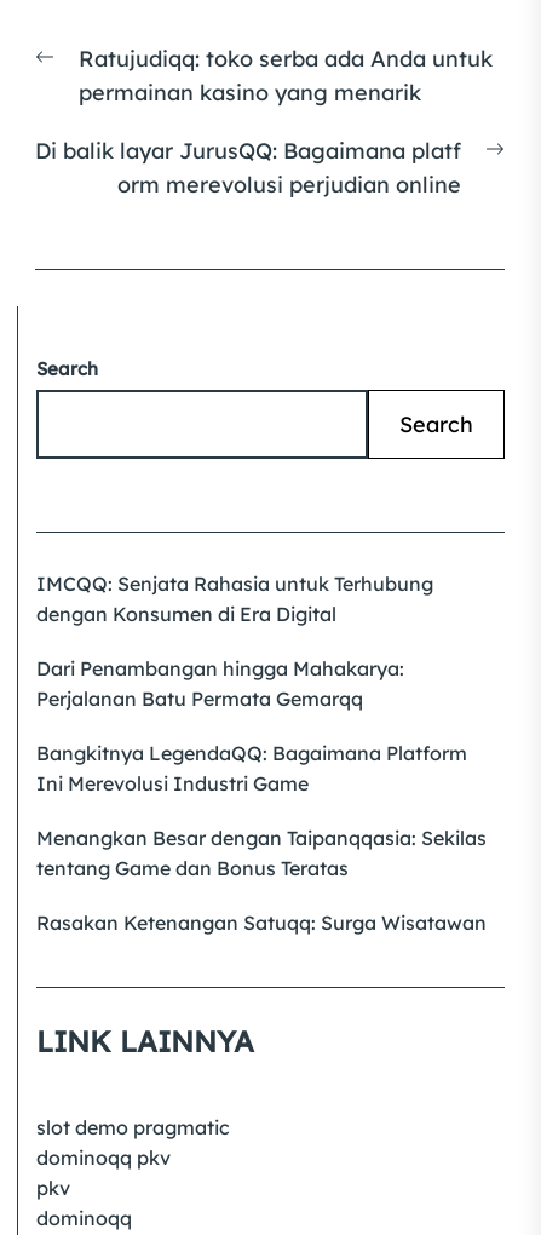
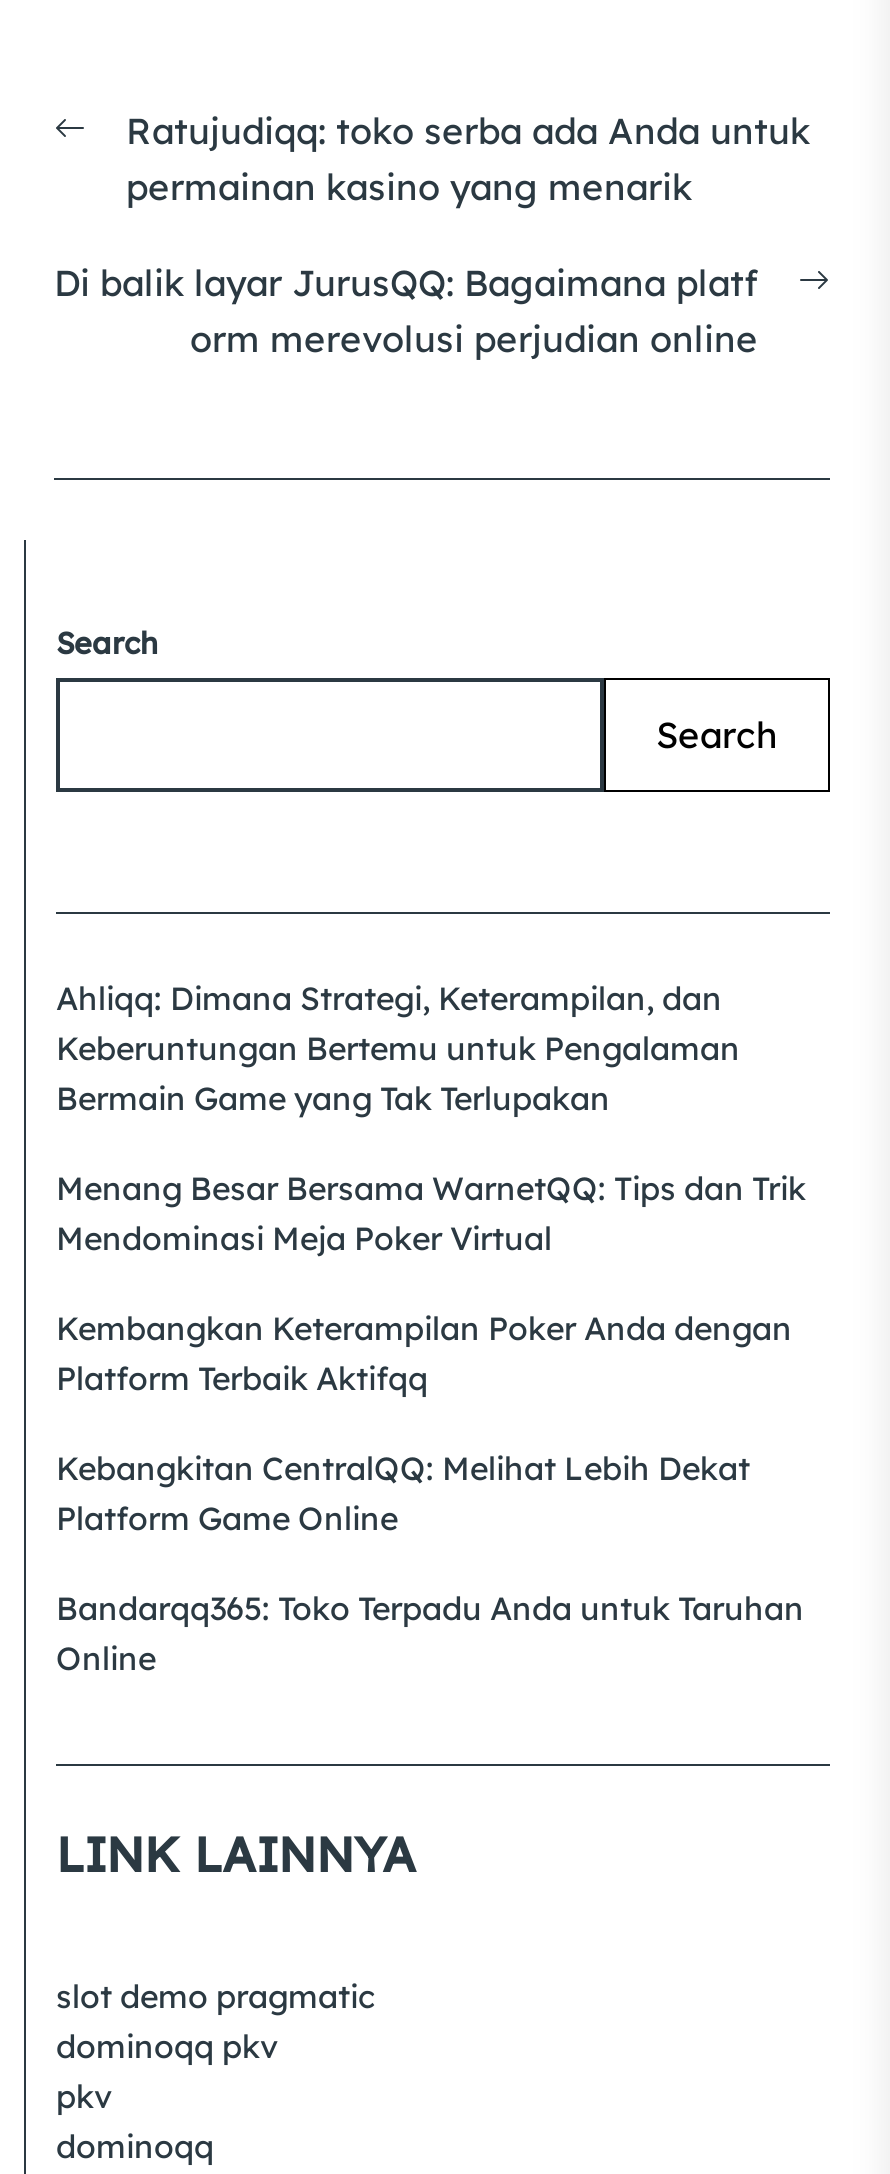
- IMCQQ: Senjata Rahasia untuk Terhubung
- dengan Konsumen di Era Digital
+ Ahliqq: Dimana Strategi, Keterampilan, dan
+ Keberuntungan Bertemu untuk Pengalaman
+ Bermain Game yang Tak Terlupakan

- Dari Penambangan hingga Mahakarya:
- Perjalanan Batu Permata Gemarqq
+ Menang Besar Bersama WarnetQQ: Tips dan Trik
+ Mendominasi Meja Poker Virtual

- Bangkitnya LegendaQQ: Bagaimana Platform
- Ini Merevolusi Industri Game
+ Kembangkan Keterampilan Poker Anda dengan
+ Platform Terbaik Aktifqq

- Menangkan Besar dengan Taipanqqasia: Sekilas
- tentang Game dan Bonus Teratas
+ Kebangkitan CentralQQ: Melihat Lebih Dekat
+ Platform Game Online

- Rasakan Ketenangan Satuqq: Surga Wisatawan
+ Bandarqq365: Toko Terpadu Anda untuk Taruhan
+ Online
